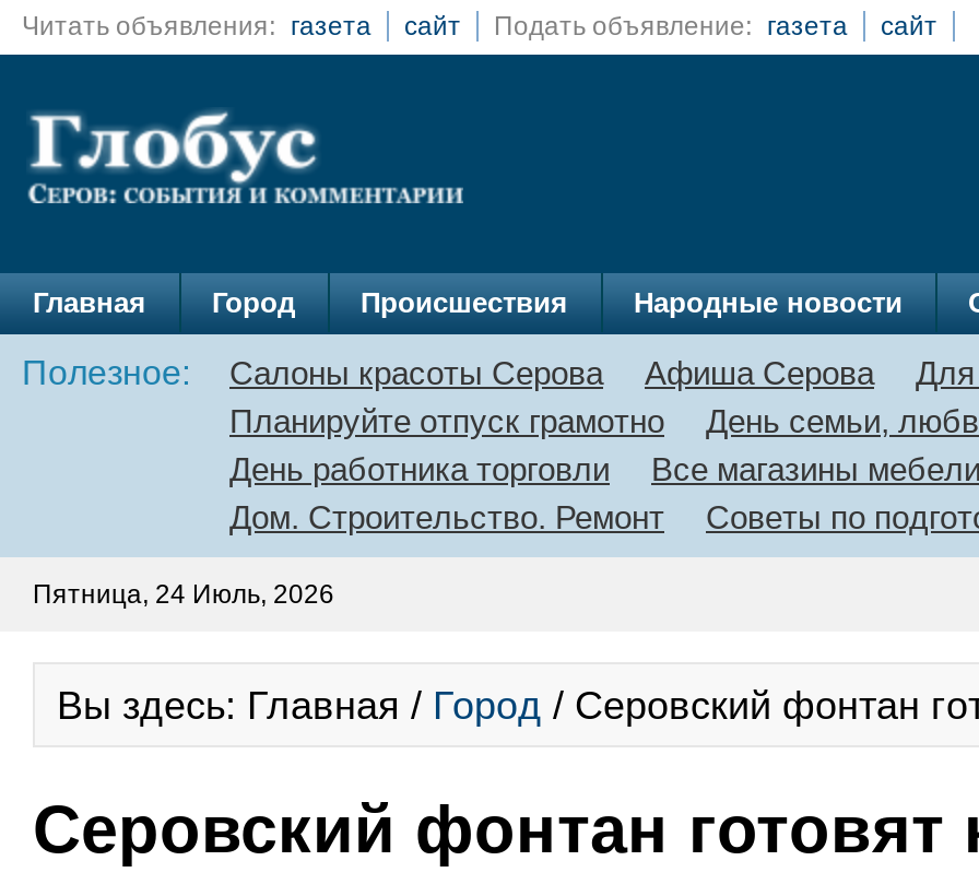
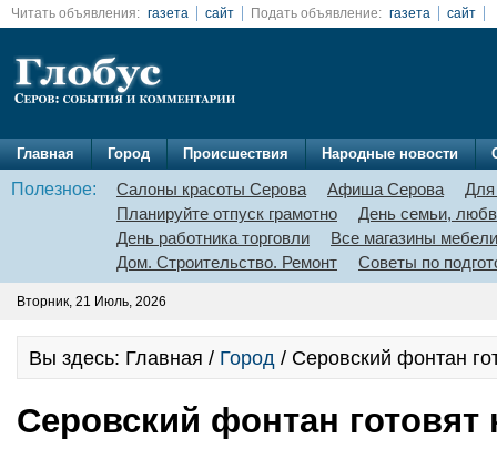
- Пятница, 24 Июль, 2026
+ Вторник, 21 Июль, 2026
